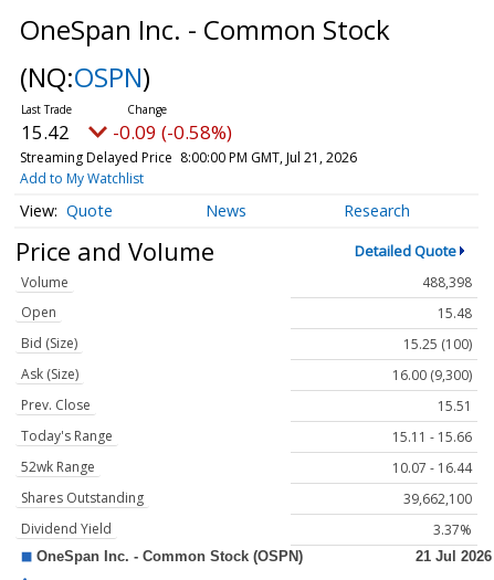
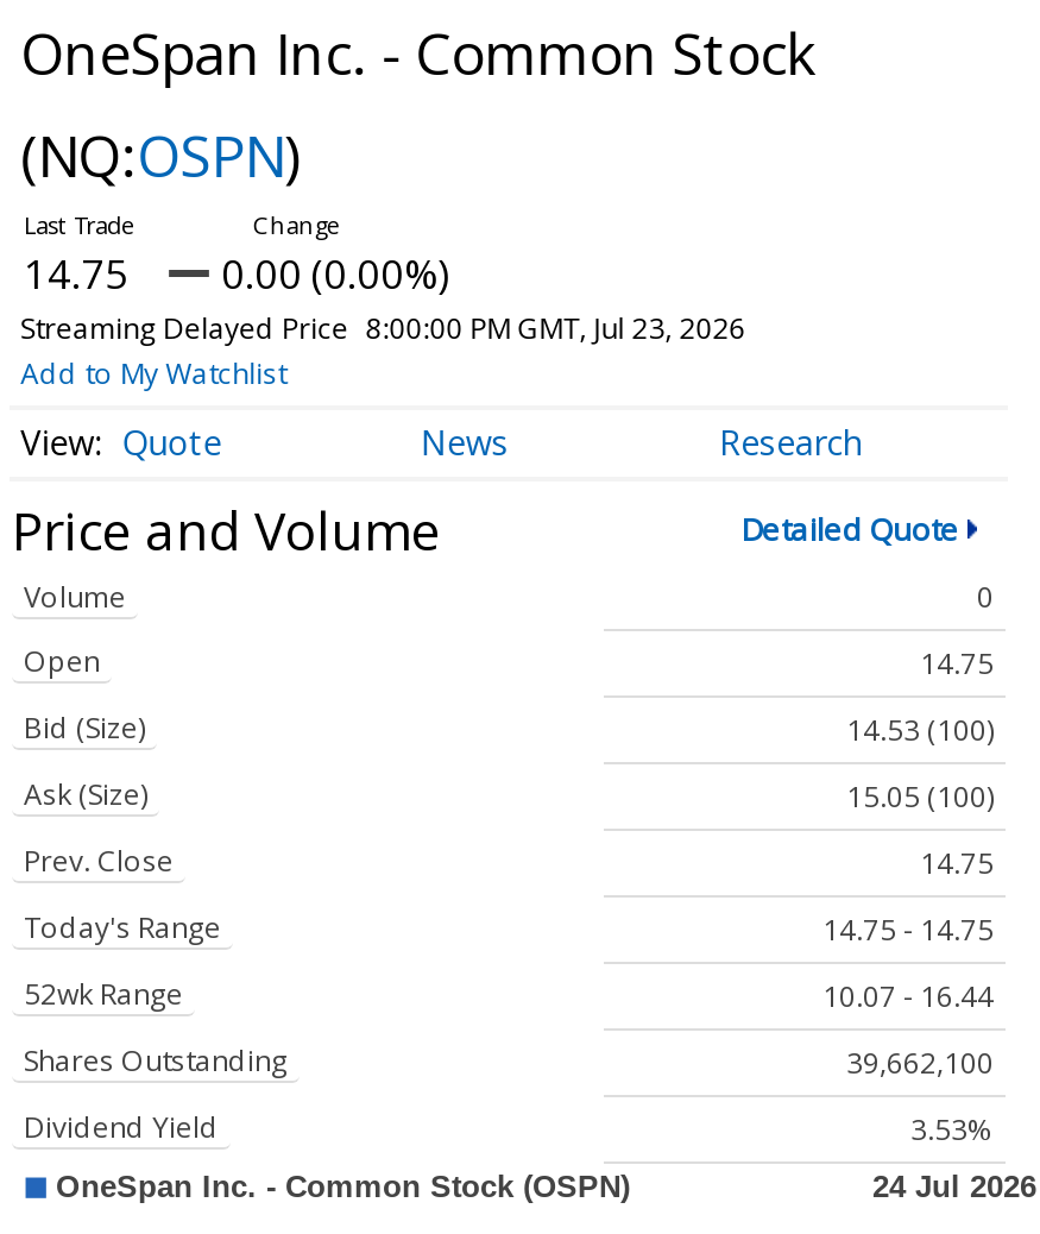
- 15.42
+ 14.75

- -0.09 (-0.58%)
+ 0.00 (0.00%)

- Streaming Delayed Price 8:00:00 PM GMT, Jul 21, 2026
+ Streaming Delayed Price 8:00:00 PM GMT, Jul 23, 2026

- 488,398
+ 0

- 15.48
+ 14.75

- 15.25 (100)
+ 14.53 (100)

- 16.00 (9,300)
+ 15.05 (100)

- 15.51
+ 14.75

- 15.11 - 15.66
+ 14.75 - 14.75

- 3.37%
+ 3.53%
